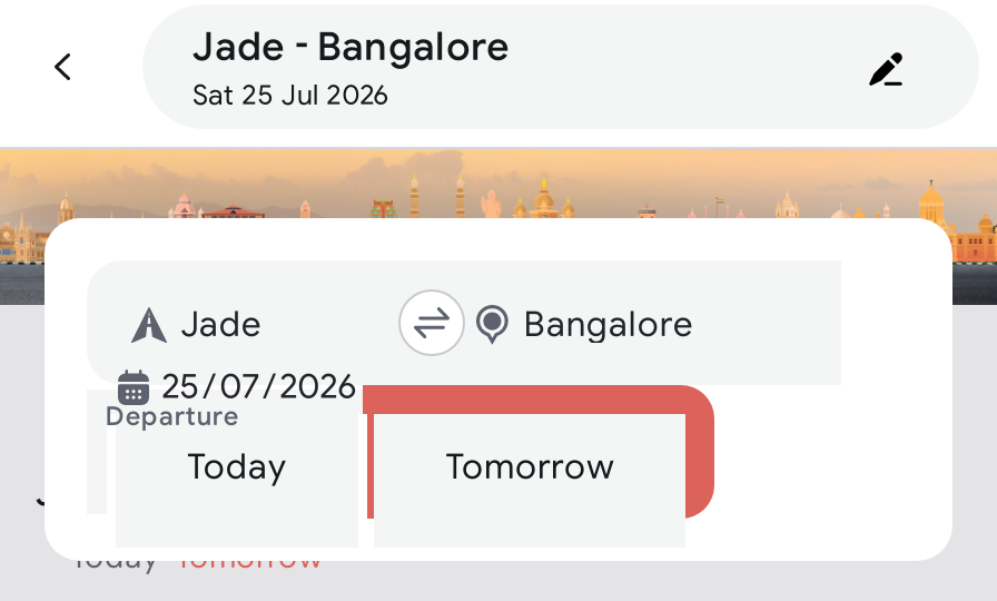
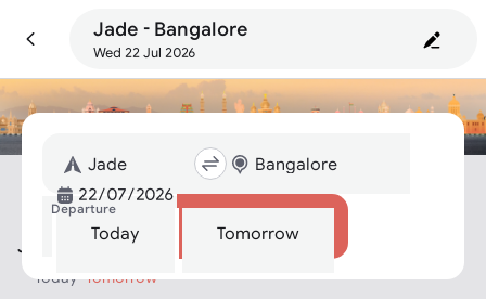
- Sat 25 Jul 2026
+ Wed 22 Jul 2026
